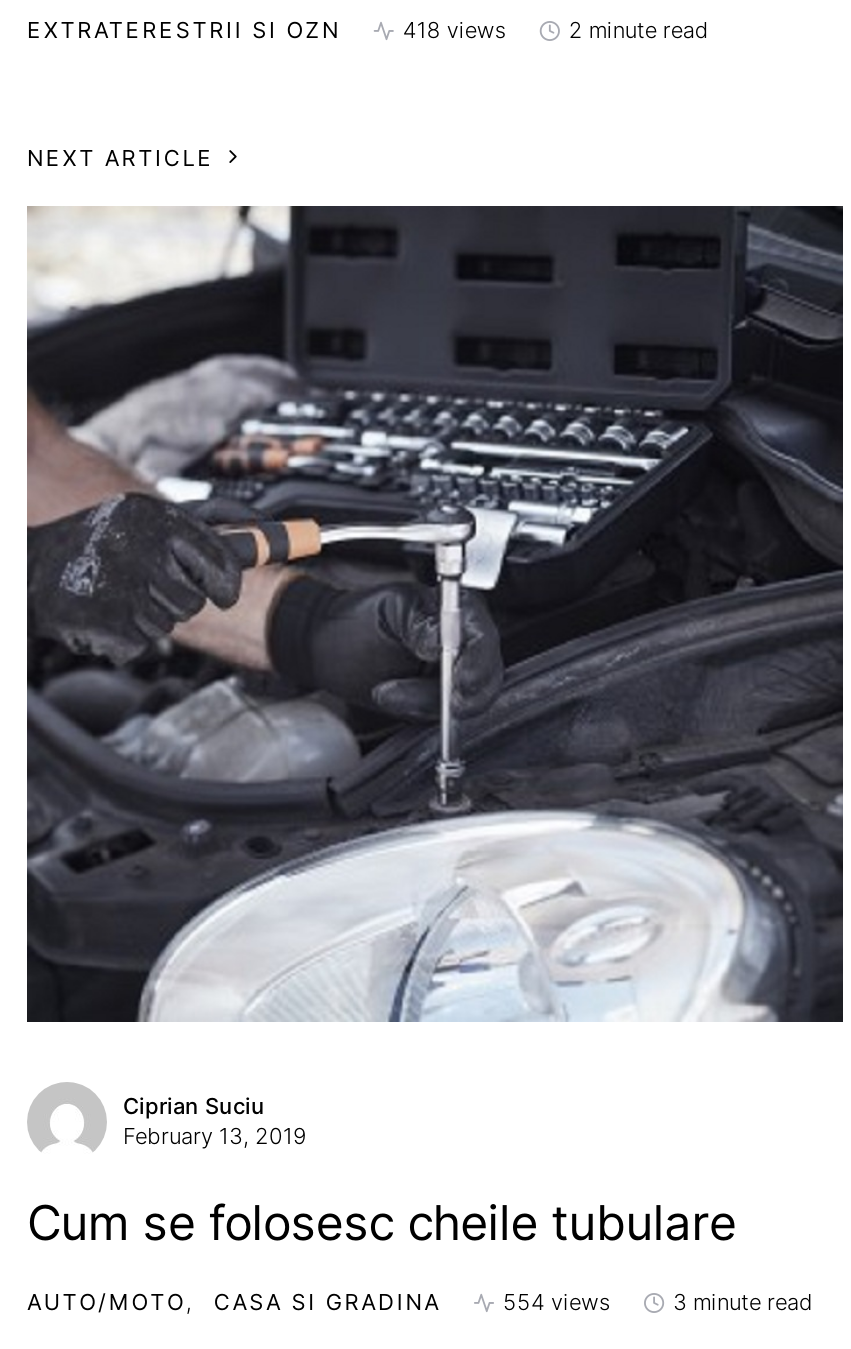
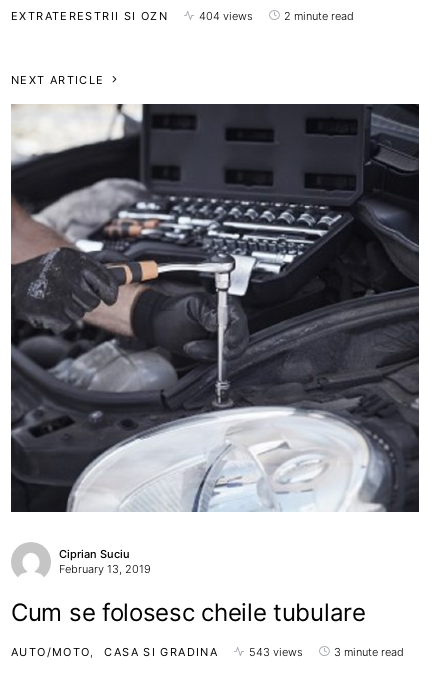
- 418 views
+ 404 views

- 554 views
+ 543 views
